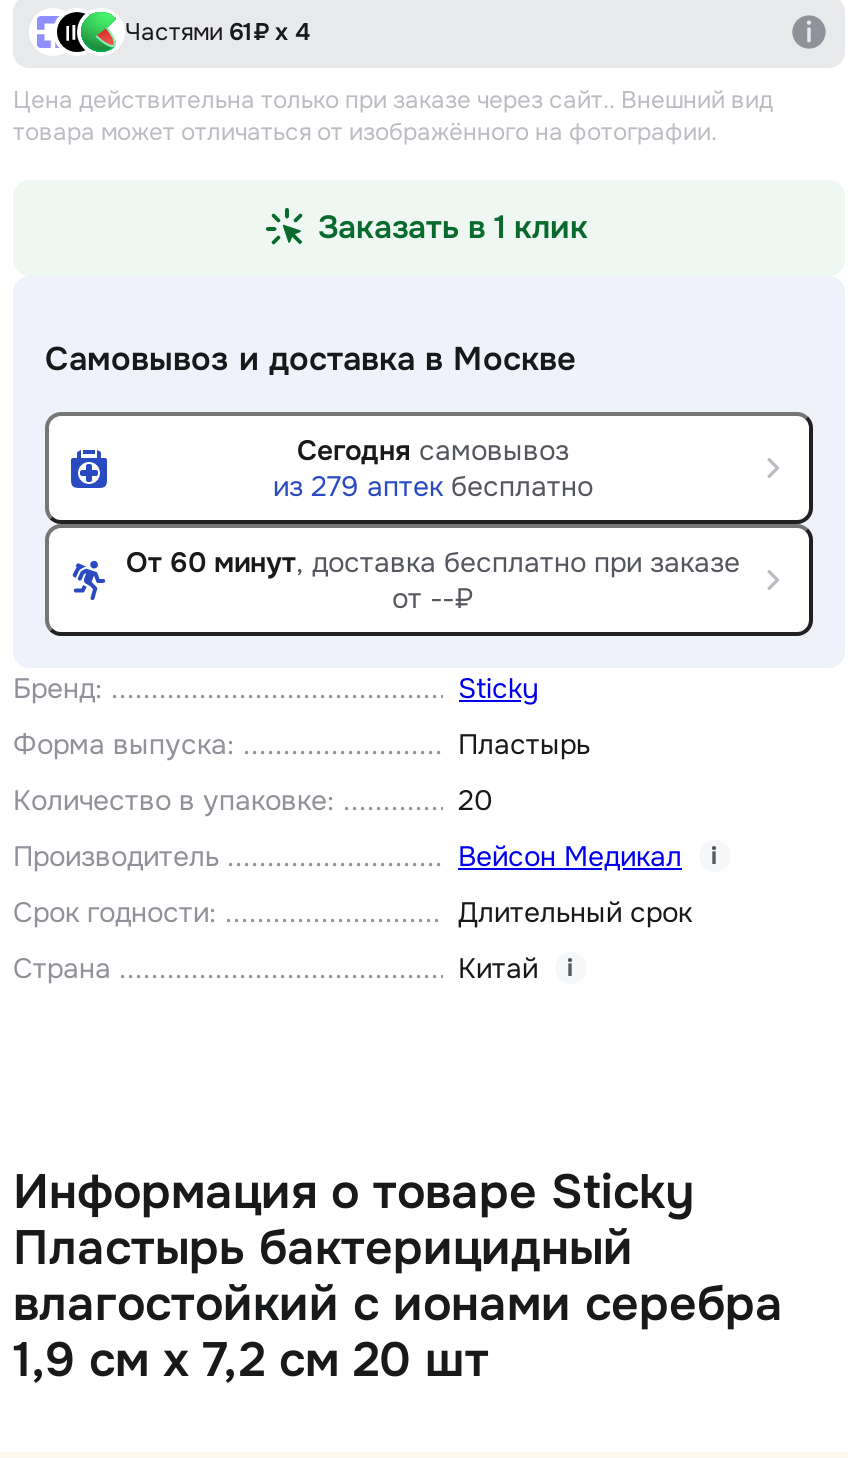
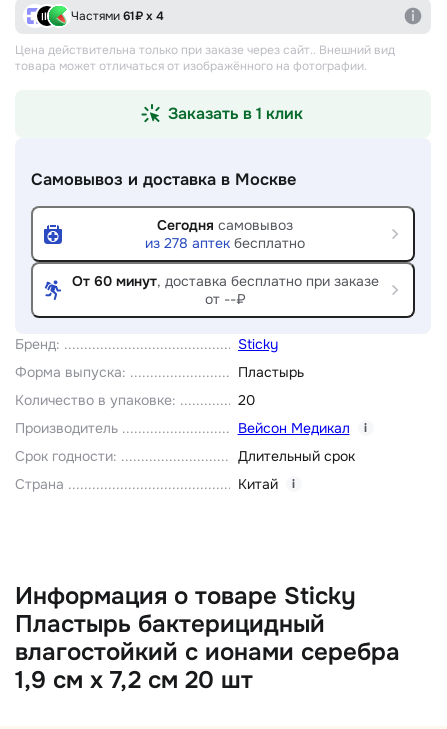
- из 279 аптек бесплатно
+ из 278 аптек бесплатно
